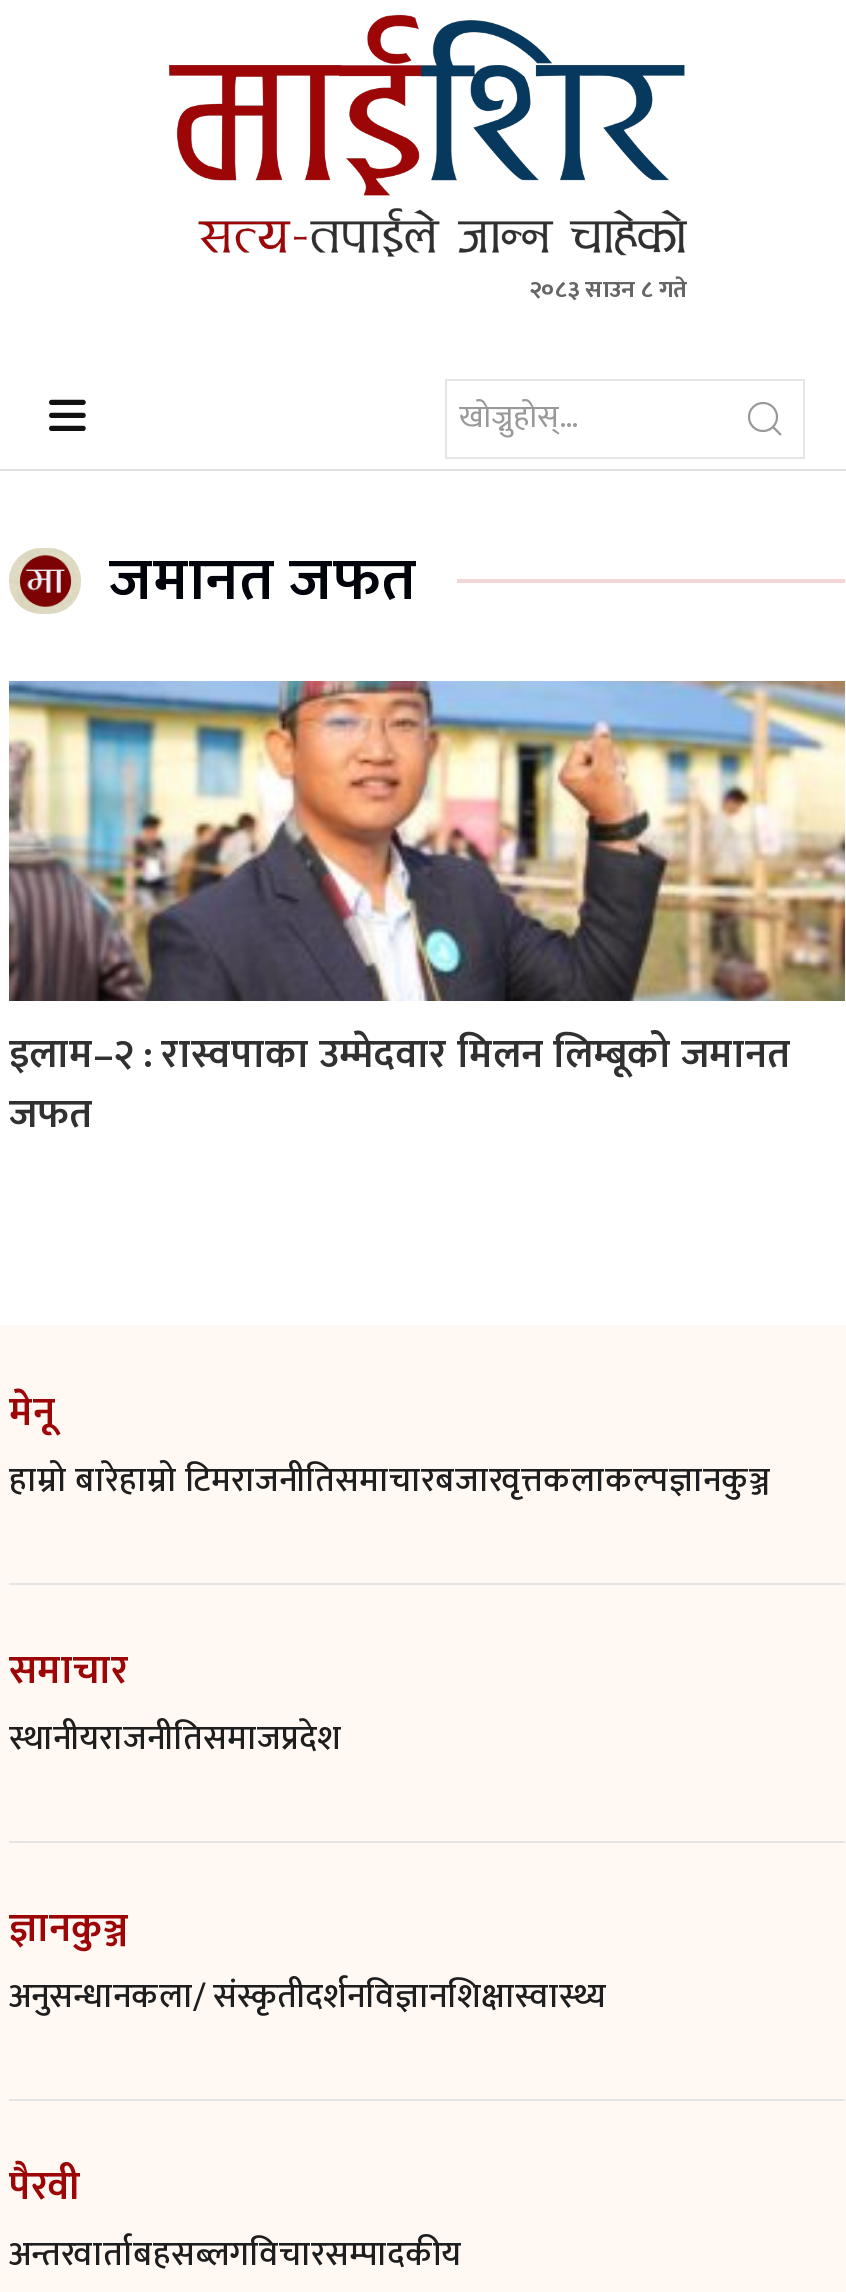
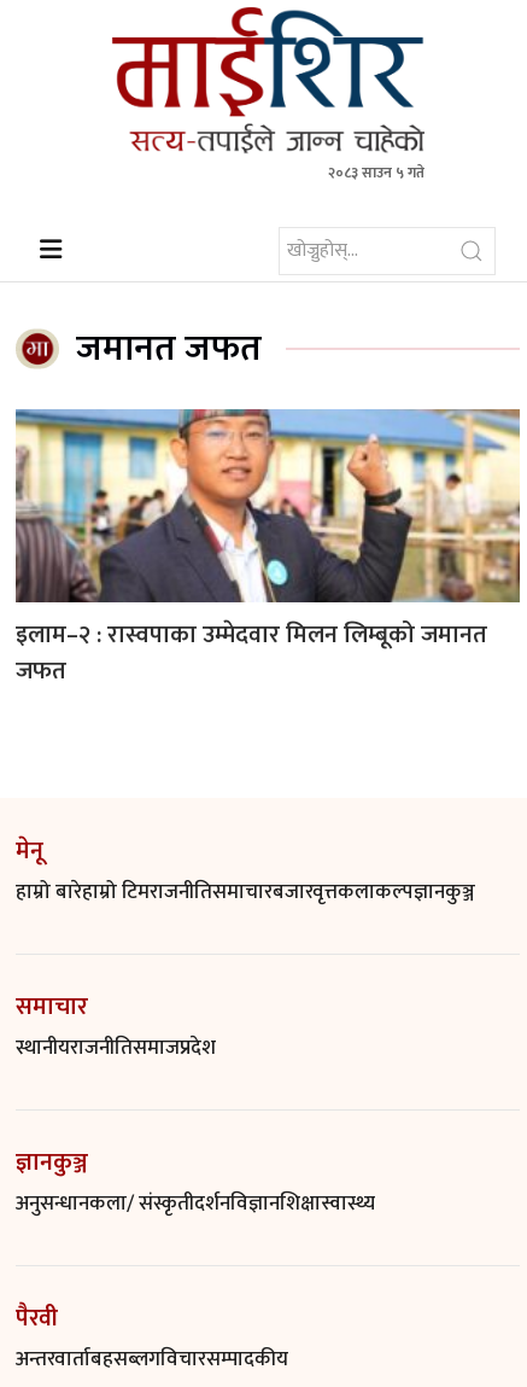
- २०८३ साउन ८ गते
+ २०८३ साउन ५ गते
